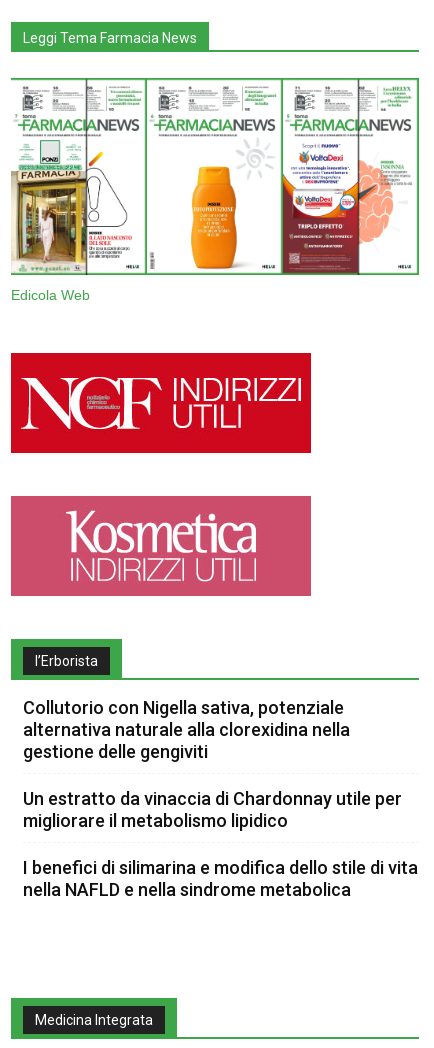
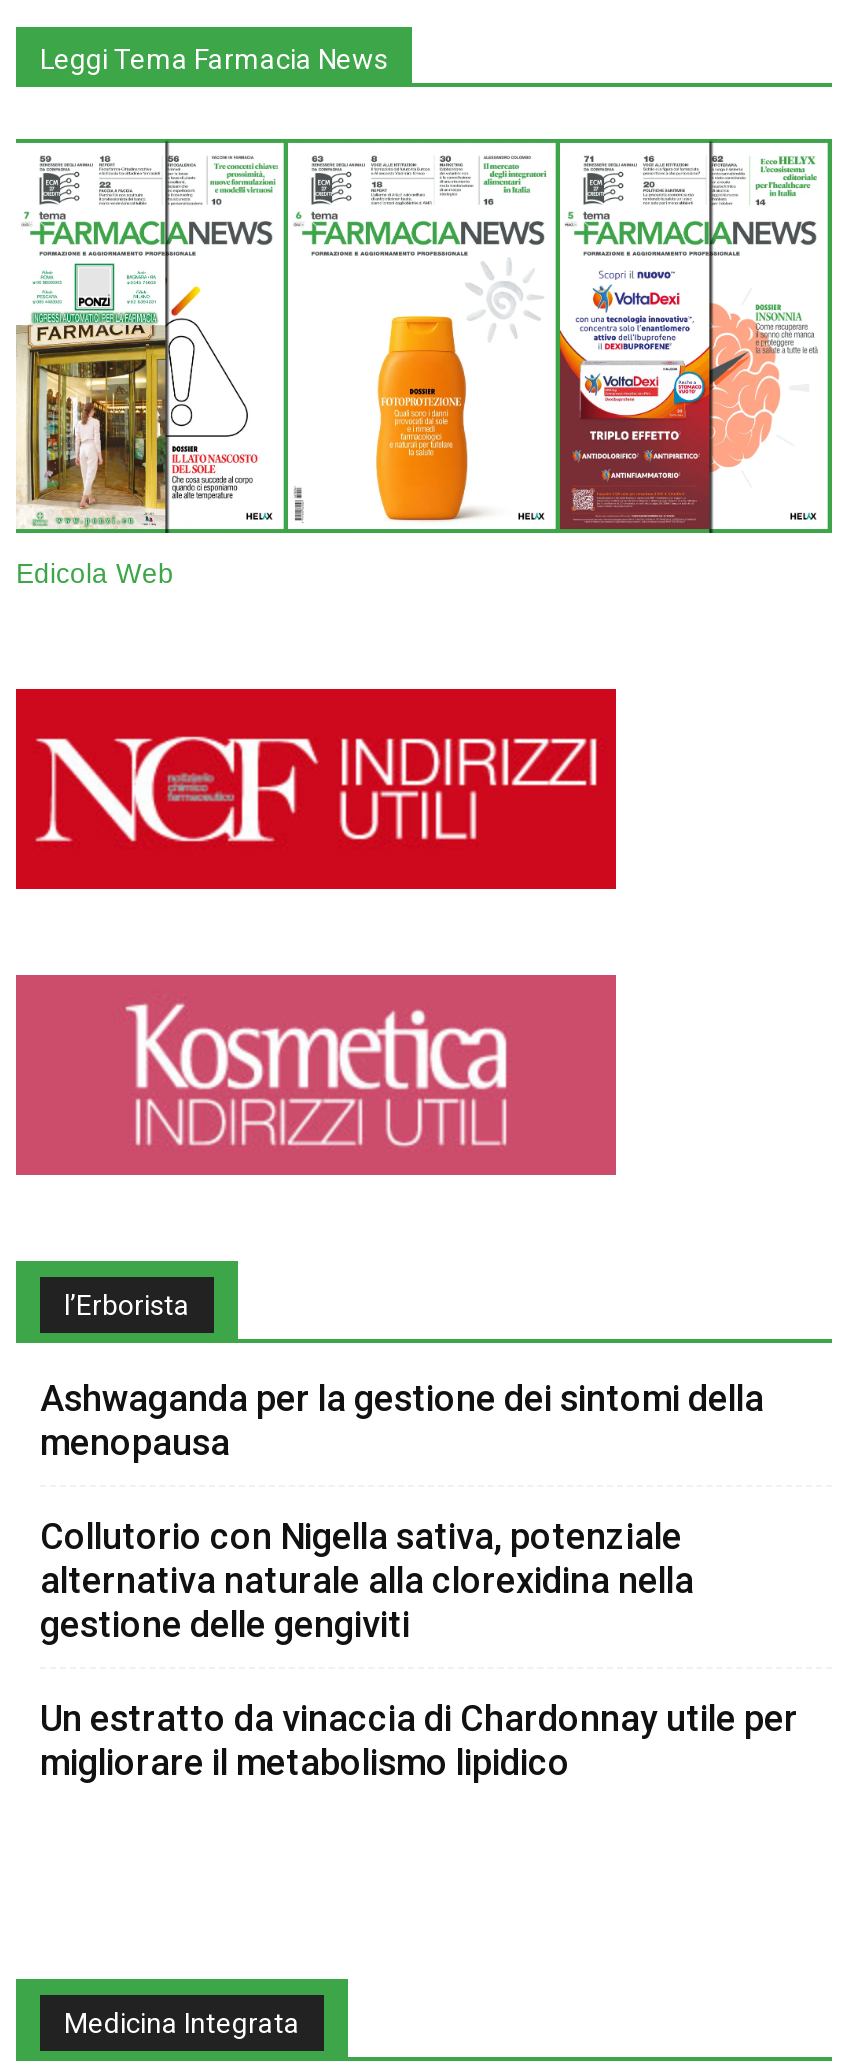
+ Ashwaganda per la gestione dei sintomi della
+ menopausa

moved down: Collutorio con Nigella sativa, potenziale | alternativa naturale alla clorexidina nella | gestione delle gengiviti | Un estratto da vinaccia di Chardonnay utile per | migliorare il metabolismo lipidico

- I benefici di silimarina e modifica dello stile di vita
- nella NAFLD e nella sindrome metabolica
